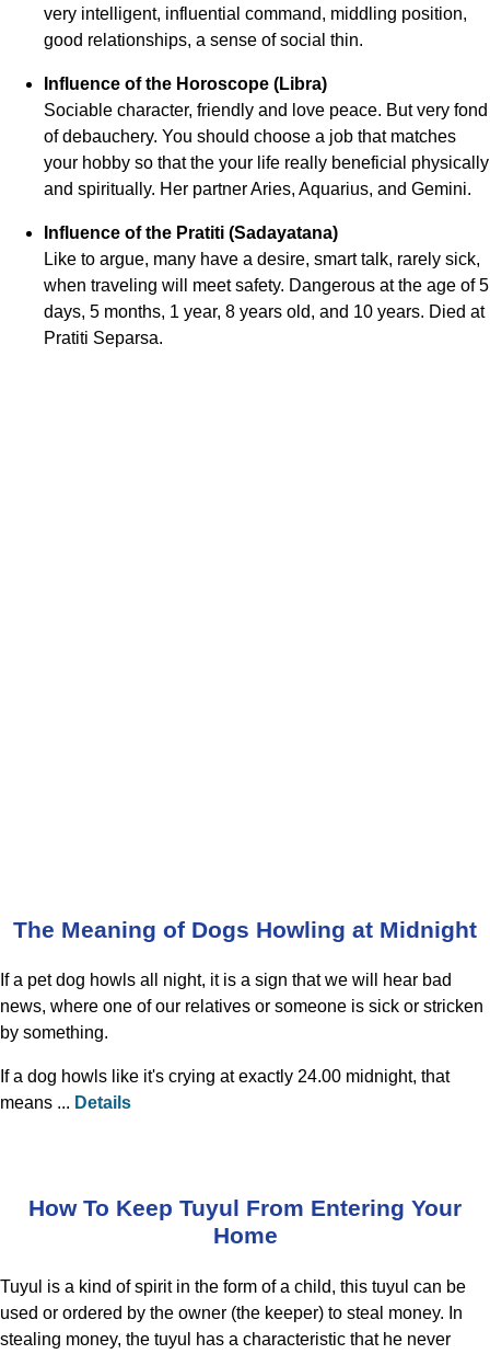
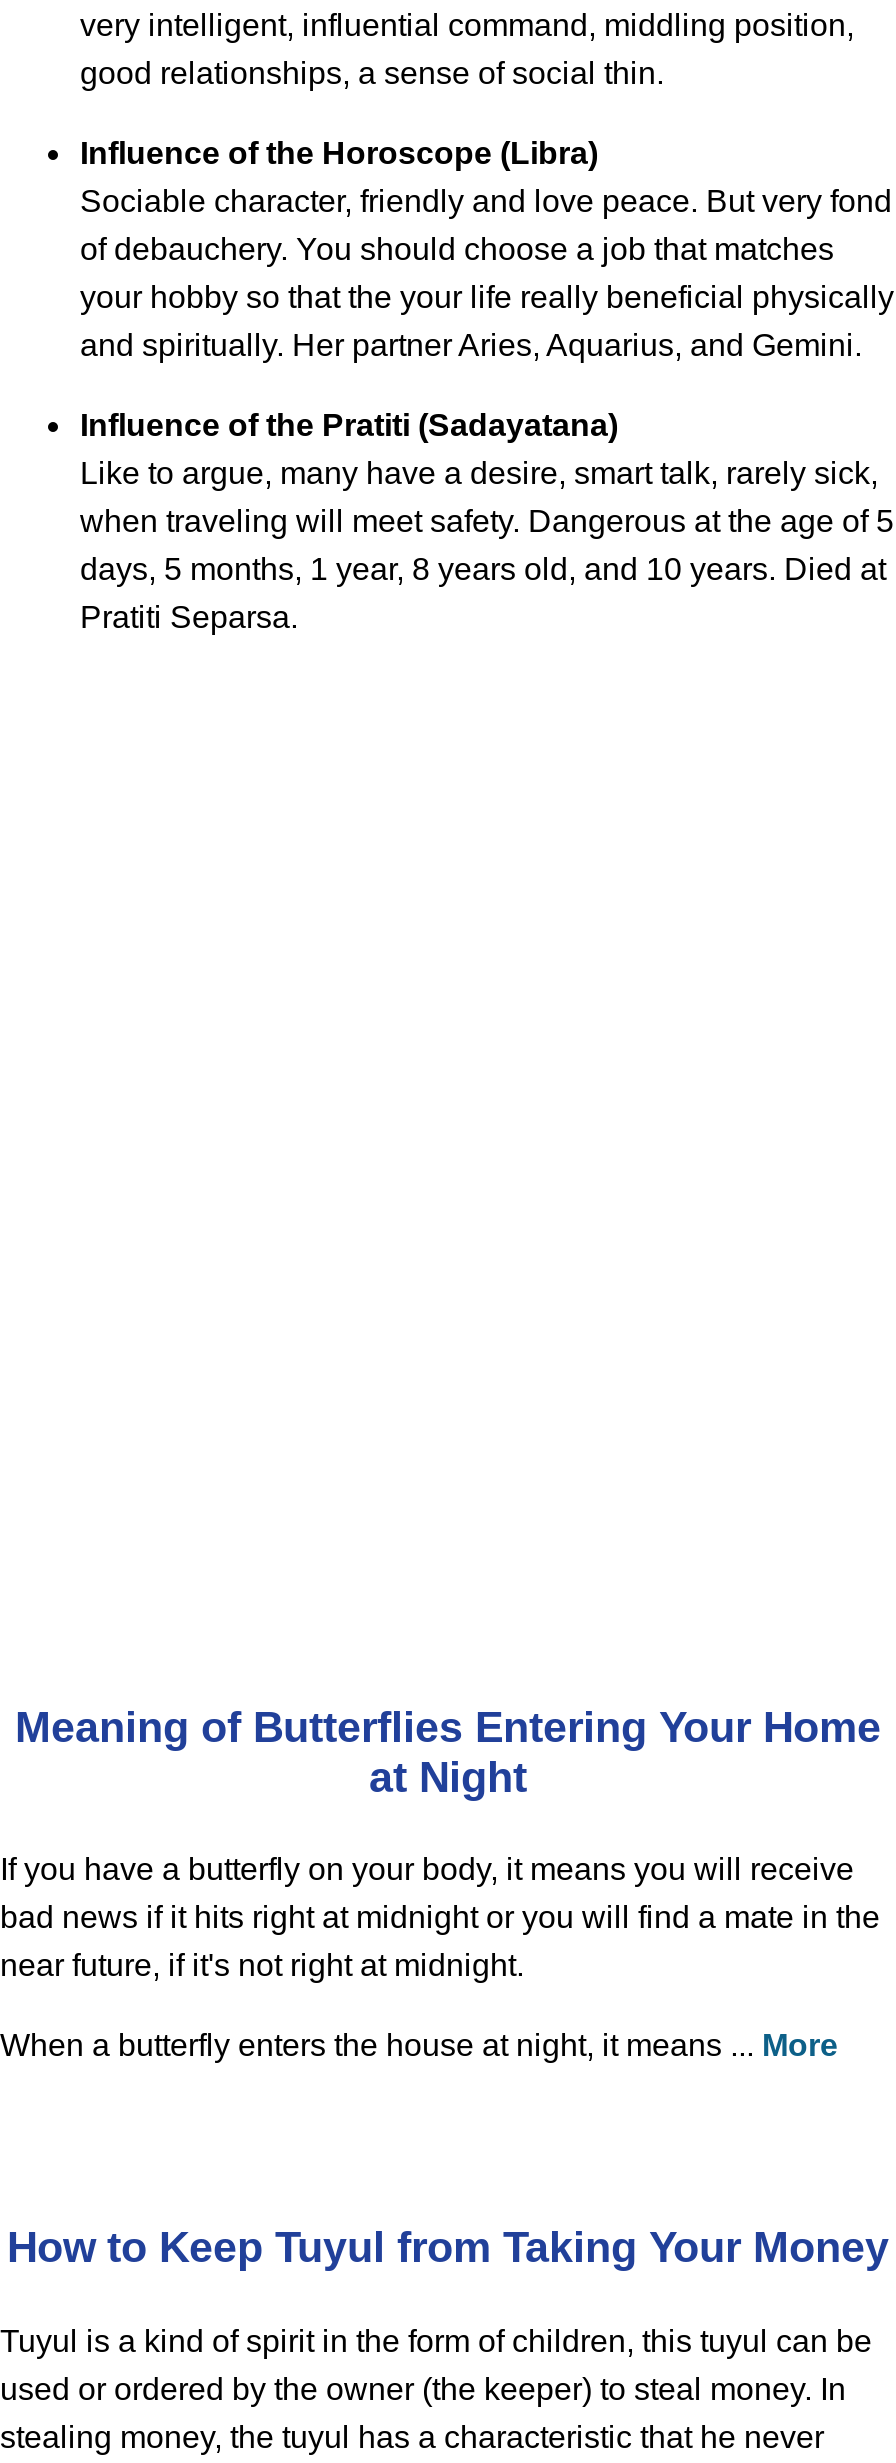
- The Meaning of Dogs Howling at Midnight
+ Meaning of Butterflies Entering Your Home
+ at Night

- If a pet dog howls all night, it is a sign that we will hear bad
- news, where one of our relatives or someone is sick or stricken
- by something.
+ If you have a butterfly on your body, it means you will receive
+ bad news if it hits right at midnight or you will find a mate in the
+ near future, if it's not right at midnight.

- If a dog howls like it's crying at exactly 24.00 midnight, that
- means ... Details
+ When a butterfly enters the house at night, it means ... More

- How To Keep Tuyul From Entering Your
- Home
+ How to Keep Tuyul from Taking Your Money

- Tuyul is a kind of spirit in the form of a child, this tuyul can be
+ Tuyul is a kind of spirit in the form of children, this tuyul can be
